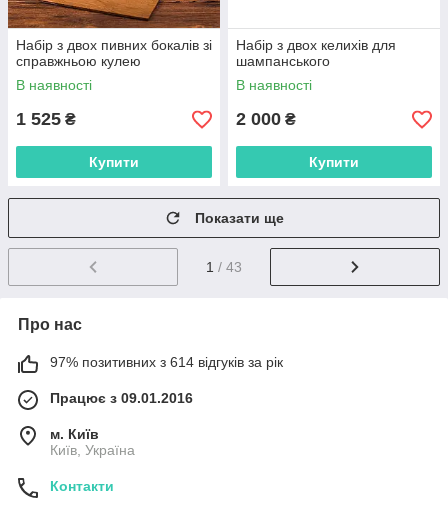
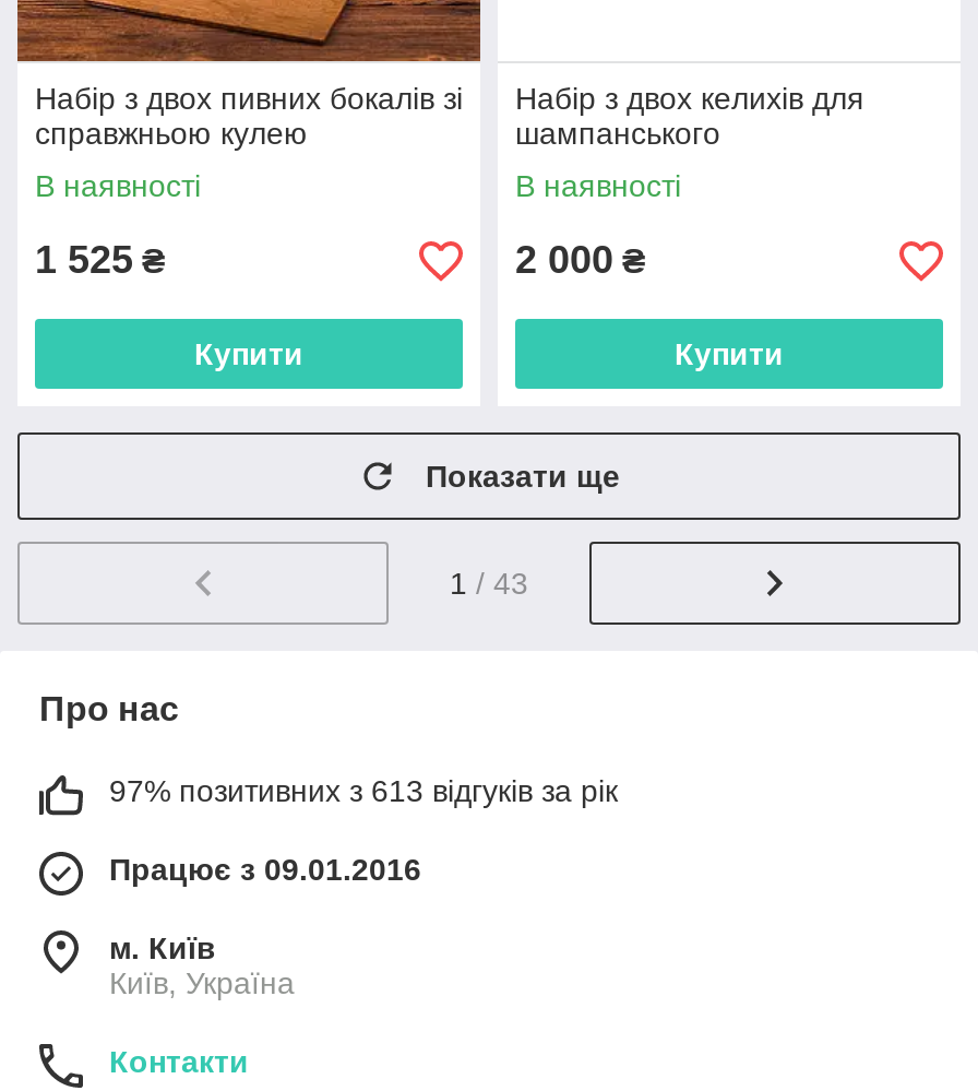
- 97% позитивних з 614 відгуків за рік
+ 97% позитивних з 613 відгуків за рік
